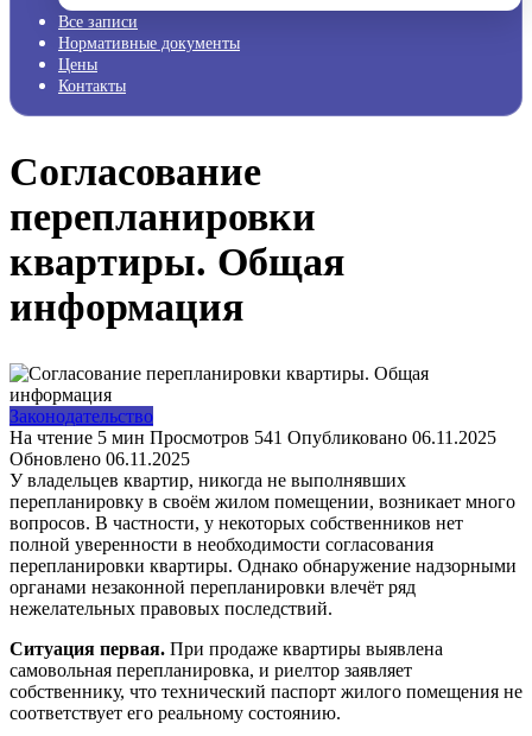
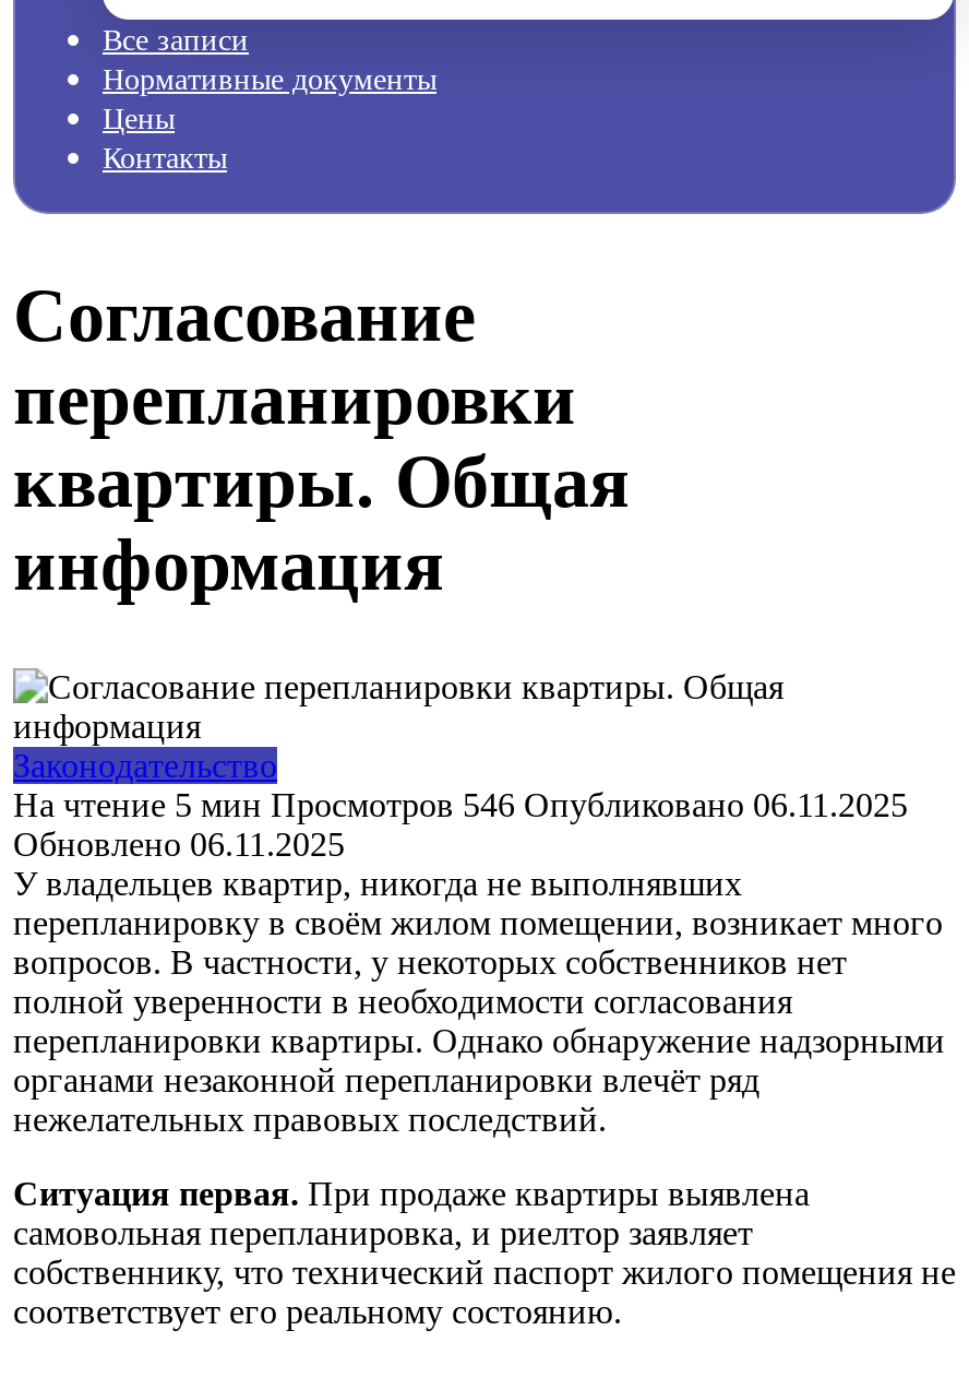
- На чтение 5 мин Просмотров 541 Опубликовано 06.11.2025
+ На чтение 5 мин Просмотров 546 Опубликовано 06.11.2025
